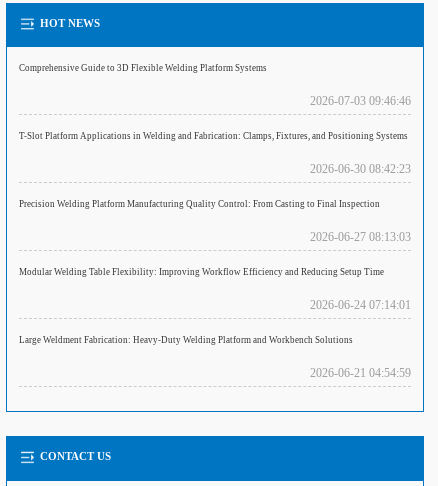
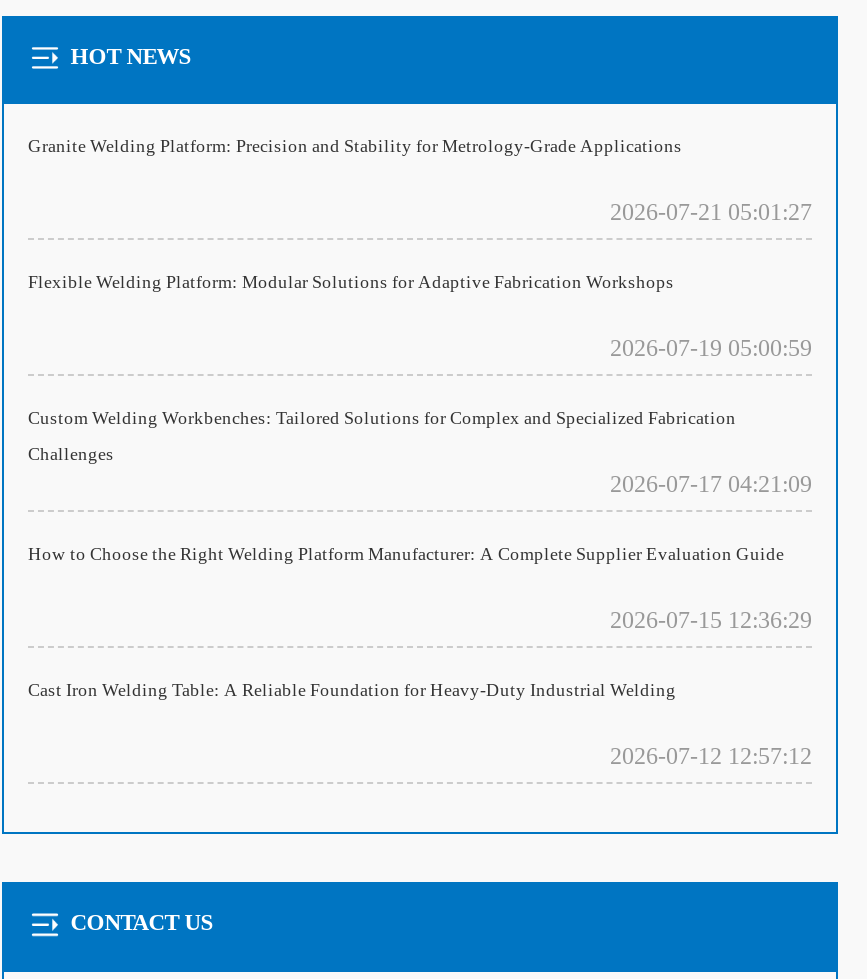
- Comprehensive Guide to 3D Flexible Welding Platform Systems
+ Granite Welding Platform: Precision and Stability for Metrology-Grade Applications

- 2026-07-03 09:46:46
+ 2026-07-21 05:01:27

- T-Slot Platform Applications in Welding and Fabrication: Clamps, Fixtures, and Positioning Systems
+ Flexible Welding Platform: Modular Solutions for Adaptive Fabrication Workshops

- 2026-06-30 08:42:23
+ 2026-07-19 05:00:59

- Precision Welding Platform Manufacturing Quality Control: From Casting to Final Inspection
+ Custom Welding Workbenches: Tailored Solutions for Complex and Specialized Fabrication

- 2026-06-27 08:13:03
+ Challenges
+ 2026-07-17 04:21:09

- Modular Welding Table Flexibility: Improving Workflow Efficiency and Reducing Setup Time
+ How to Choose the Right Welding Platform Manufacturer: A Complete Supplier Evaluation Guide

- 2026-06-24 07:14:01
+ 2026-07-15 12:36:29

- Large Weldment Fabrication: Heavy-Duty Welding Platform and Workbench Solutions
+ Cast Iron Welding Table: A Reliable Foundation for Heavy-Duty Industrial Welding

- 2026-06-21 04:54:59
+ 2026-07-12 12:57:12
